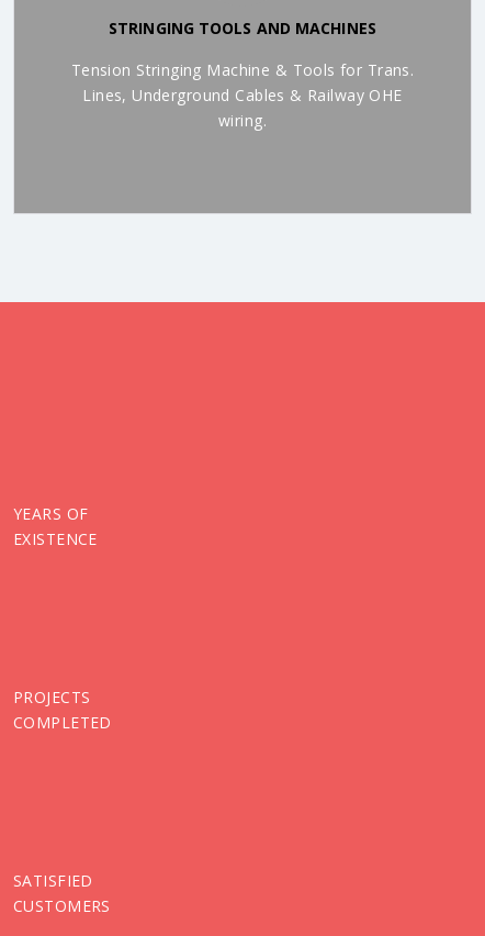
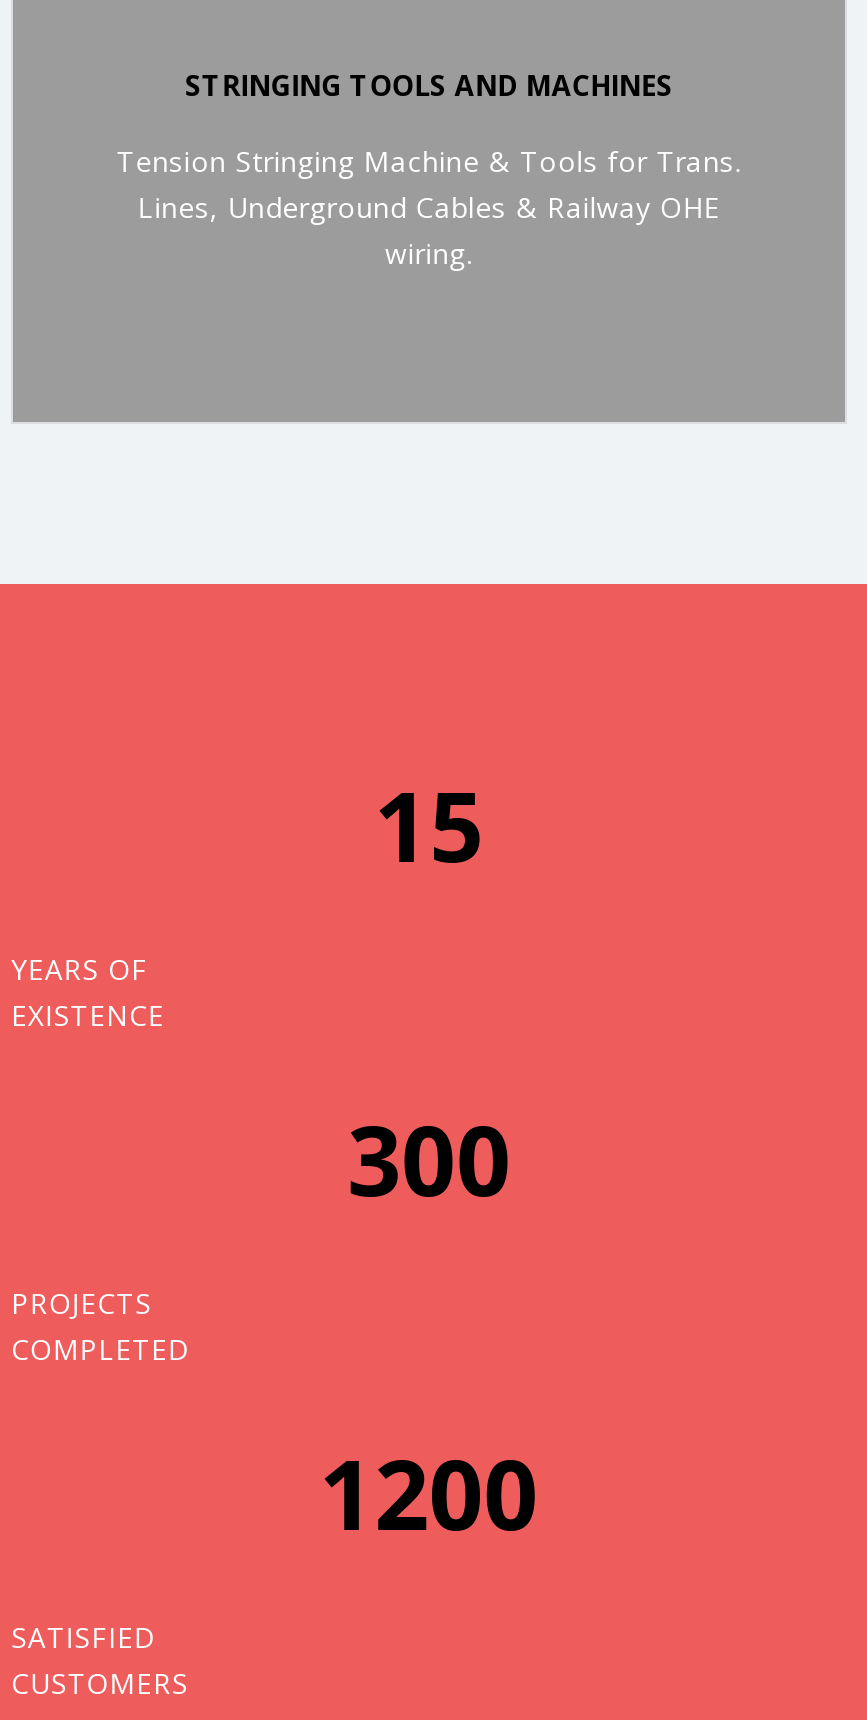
+ 15

+ 300

+ 1200
